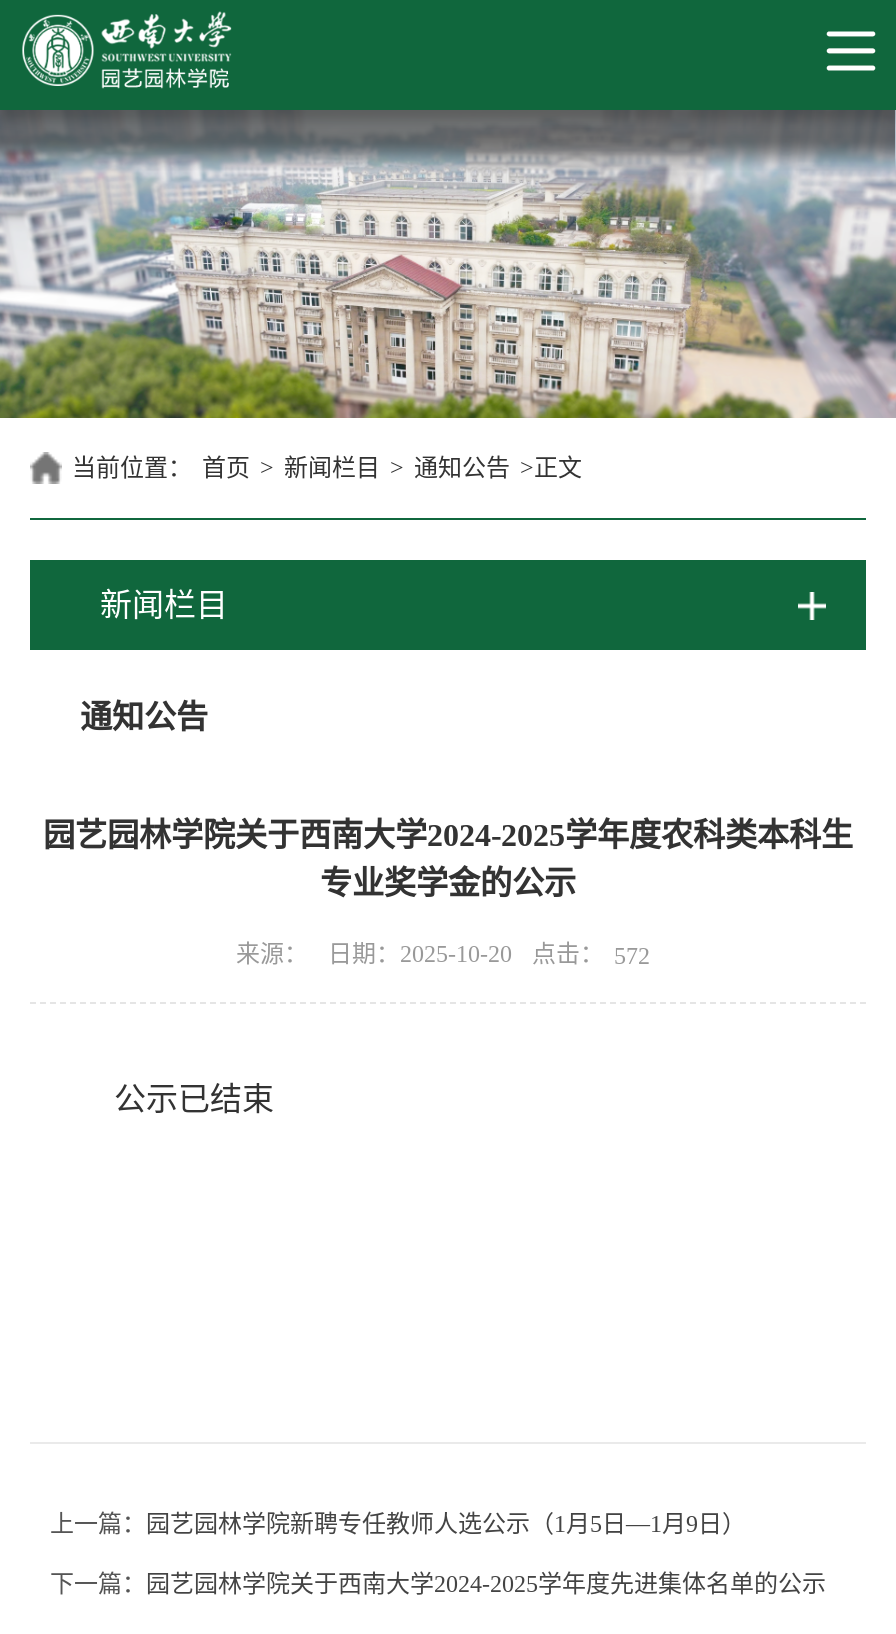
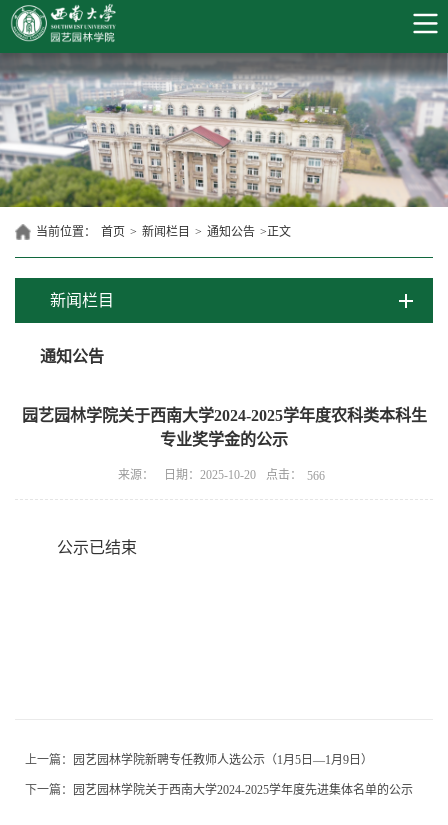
- 来源： 日期：2025-10-20 点击： 572
+ 来源： 日期：2025-10-20 点击： 566
